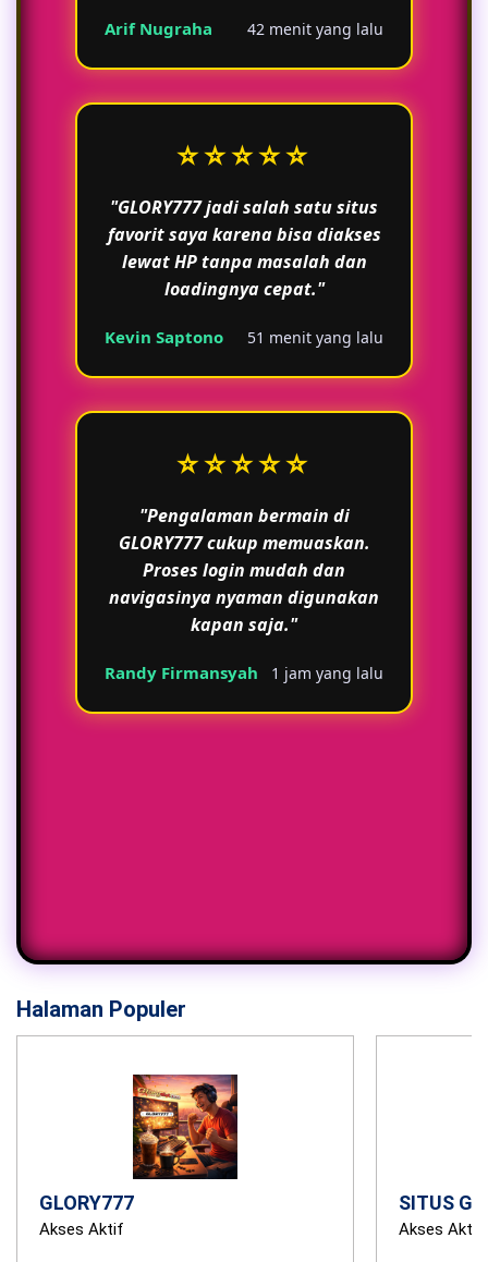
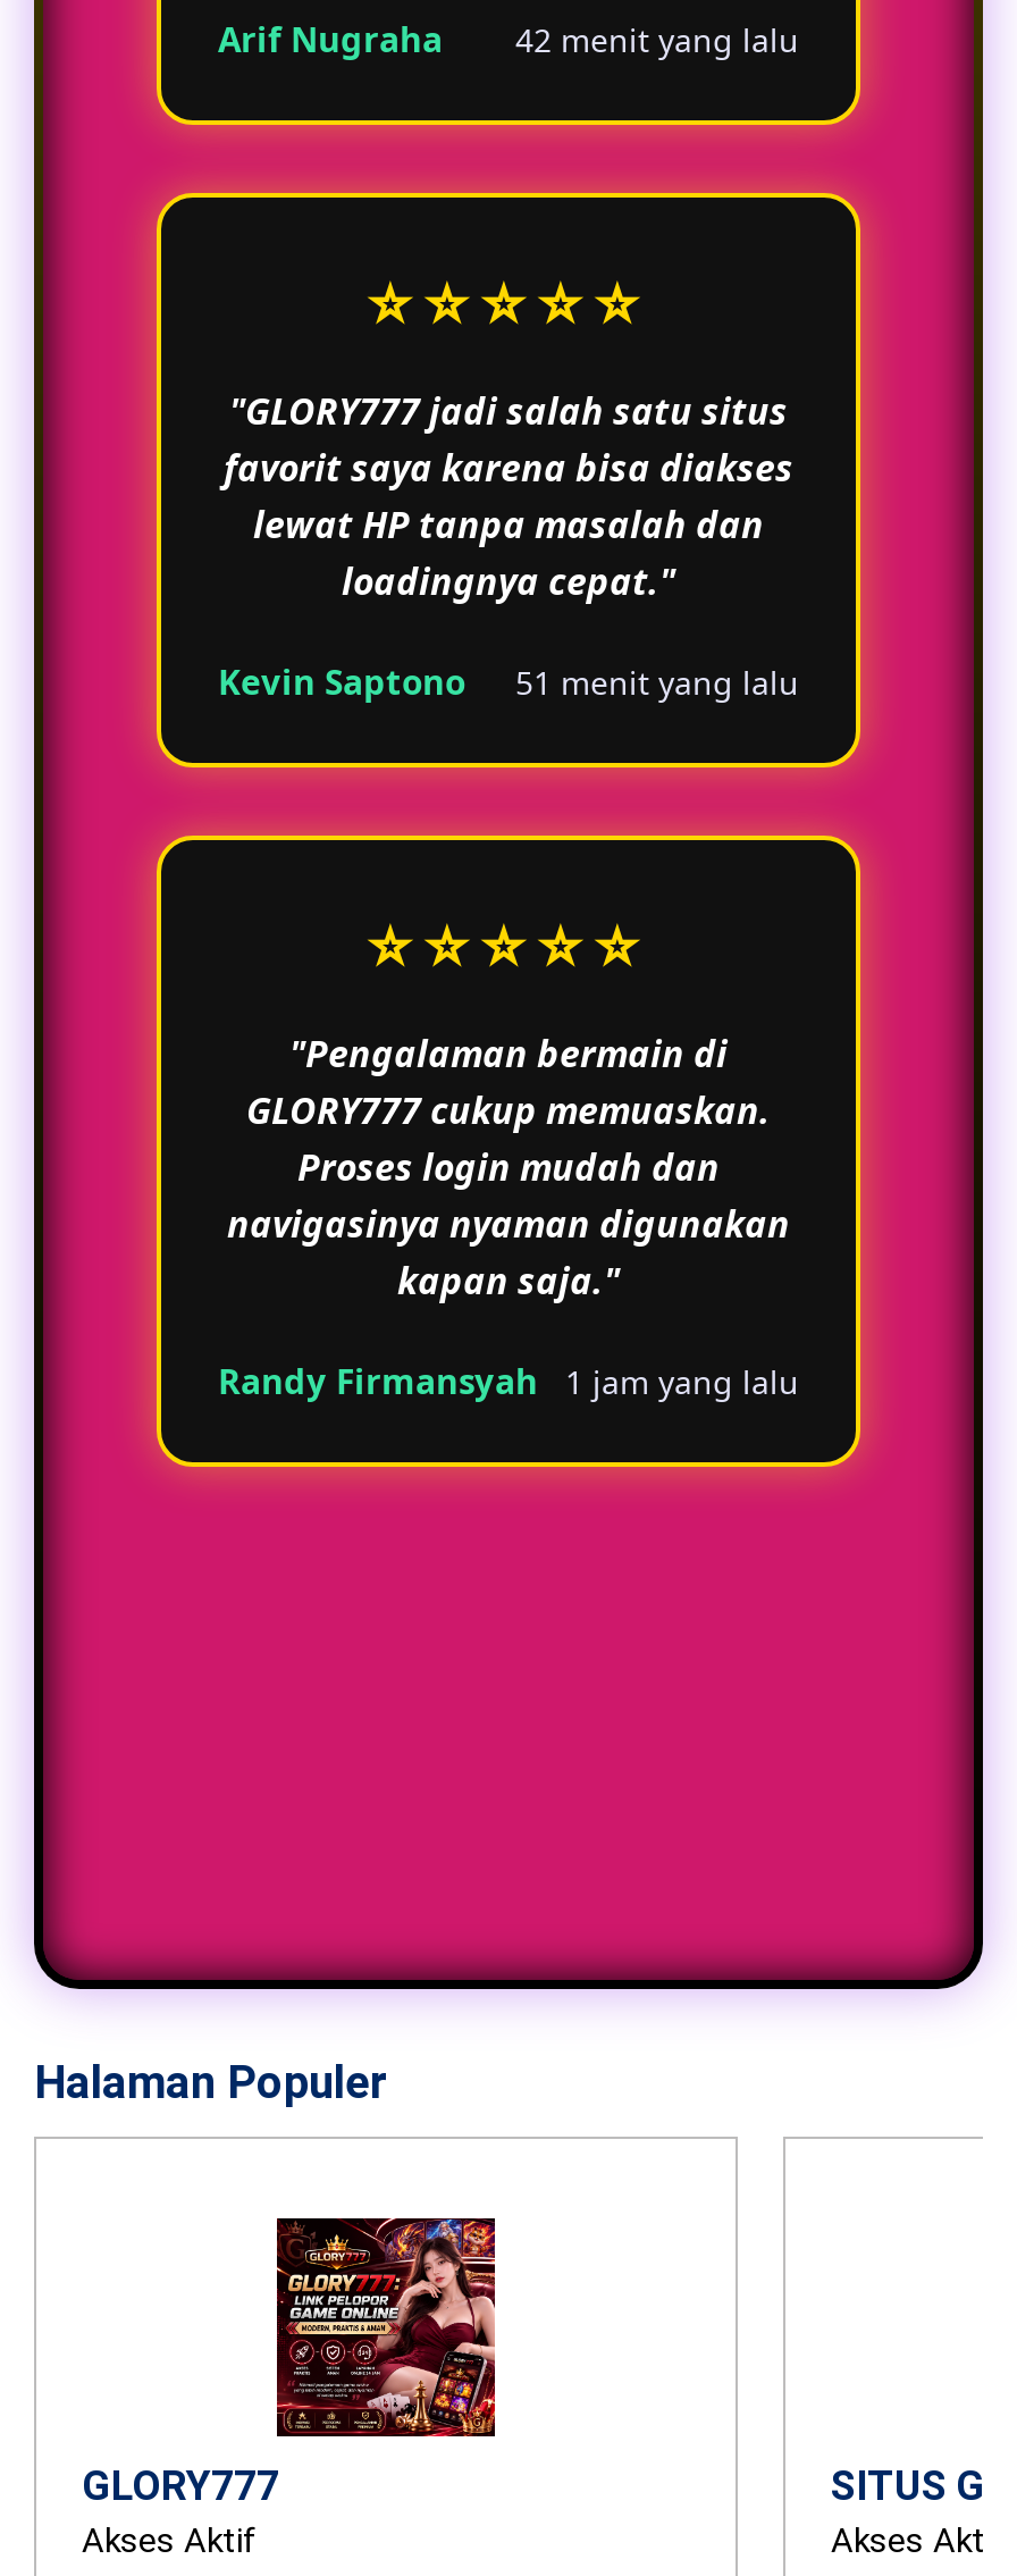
- [image]
+ [image]
